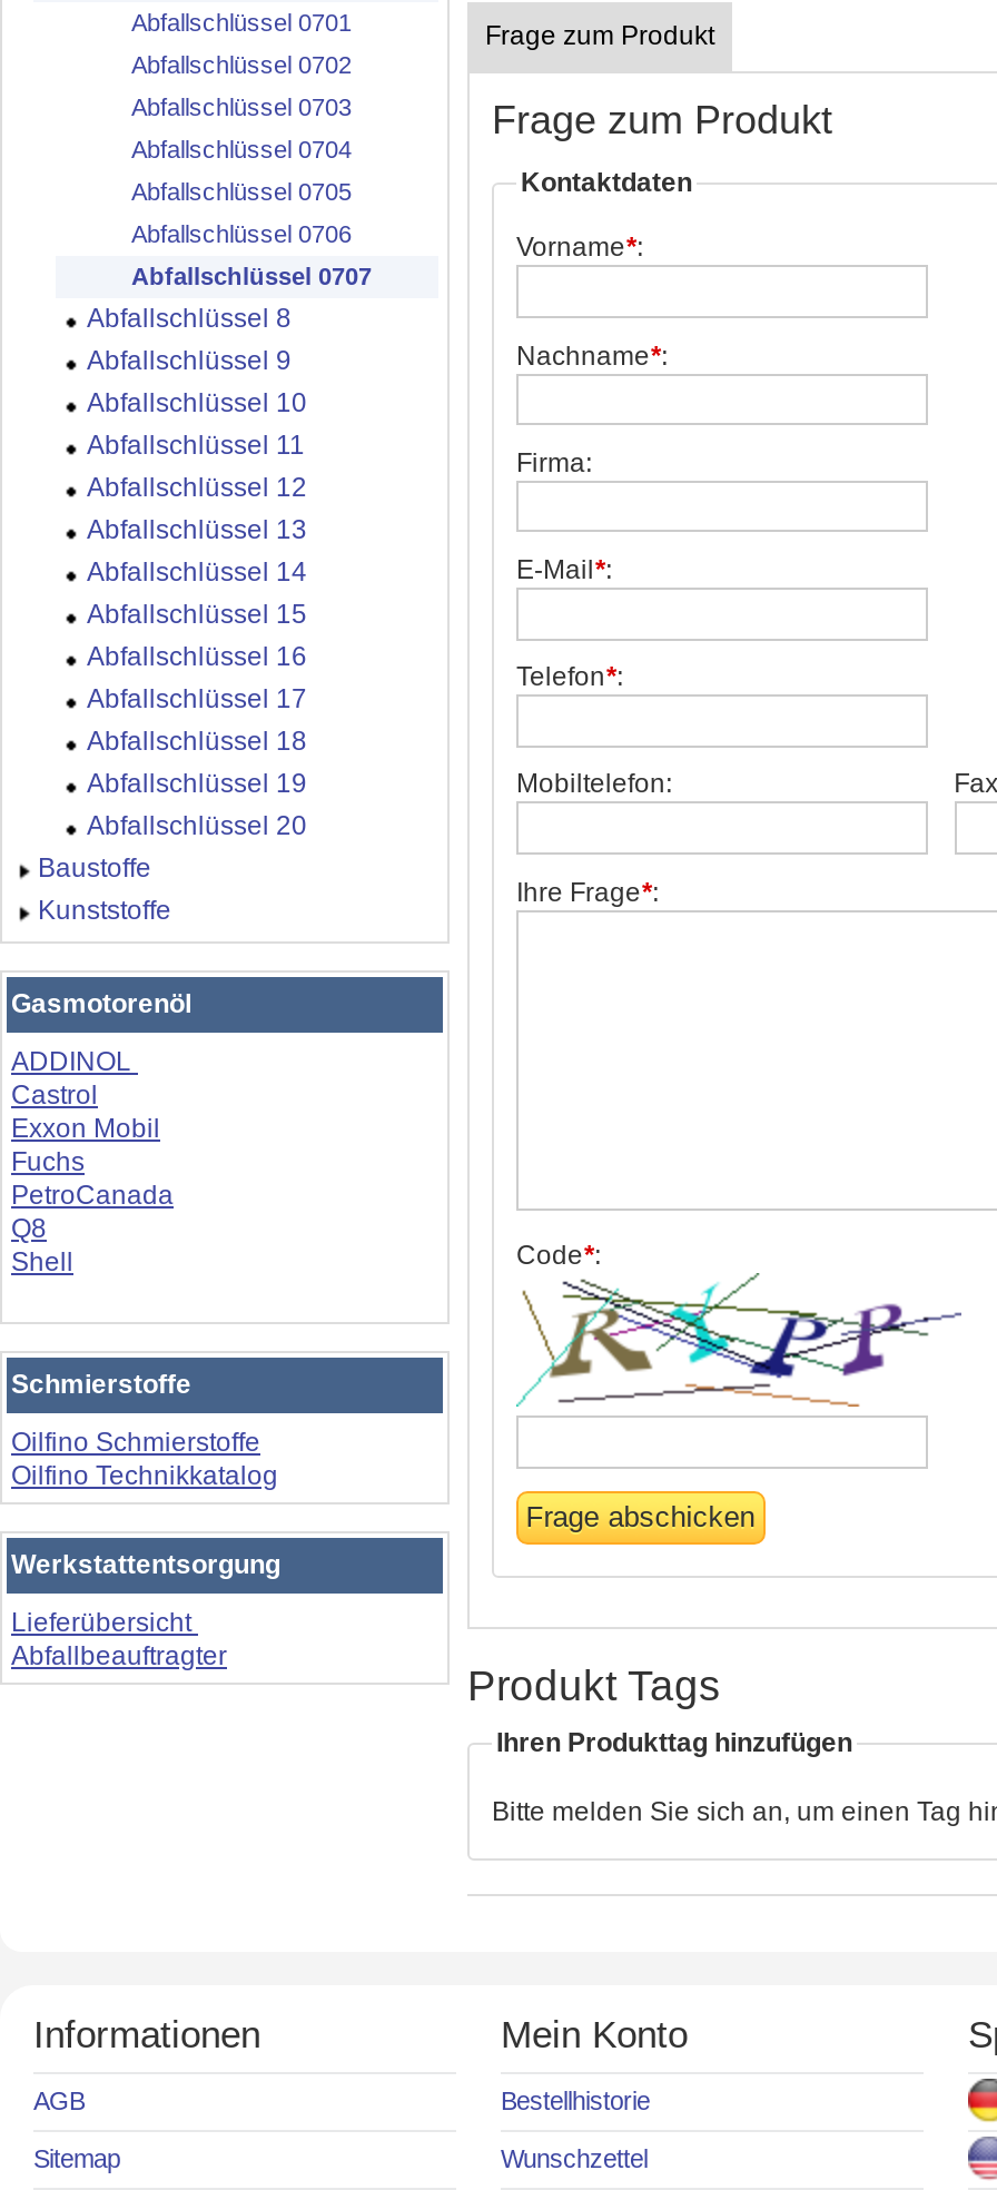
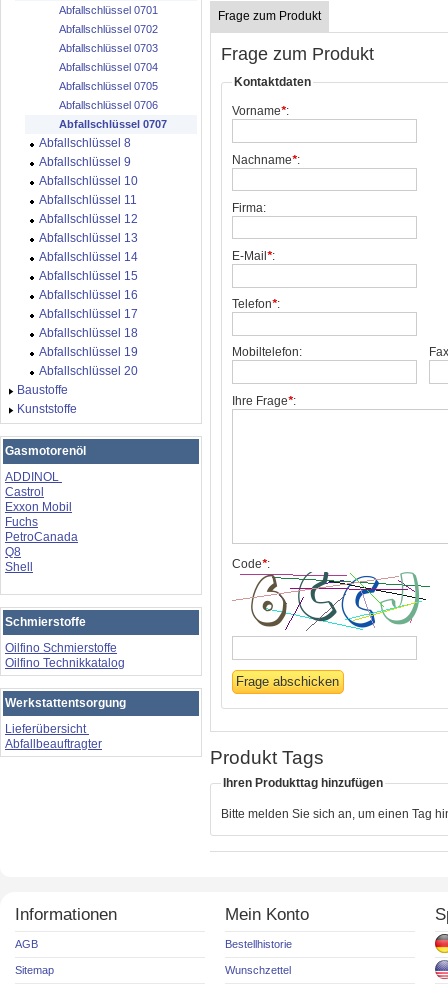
- [image]
+ [image]
